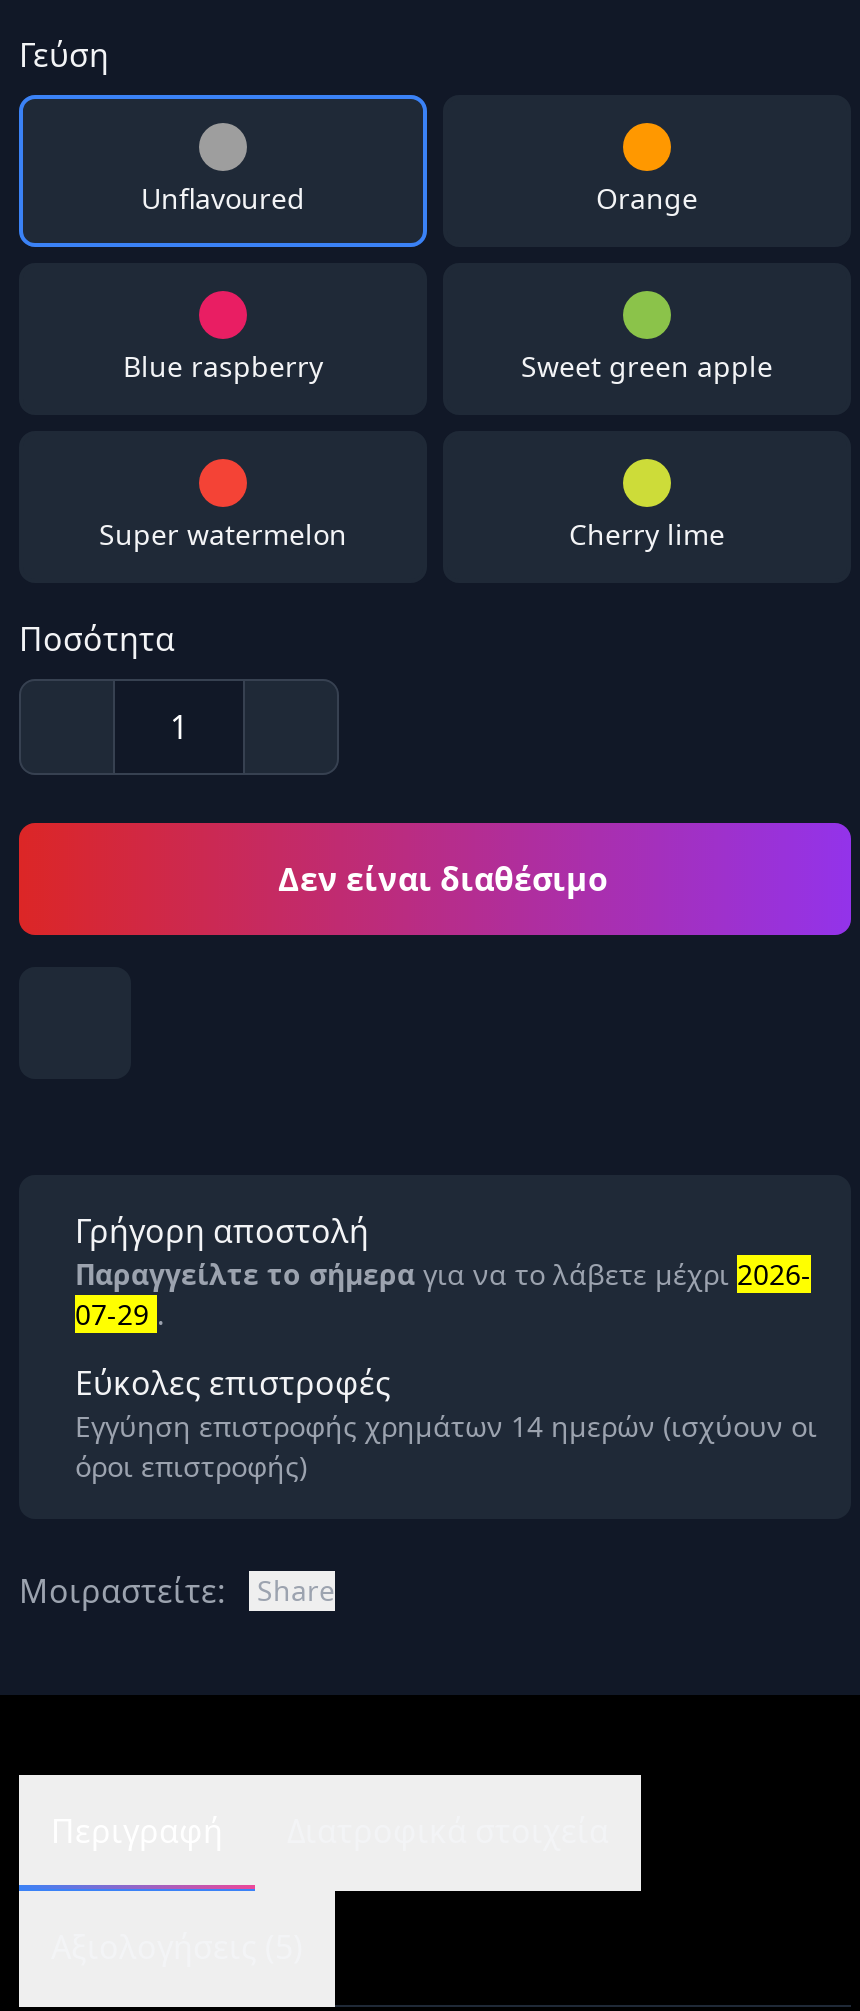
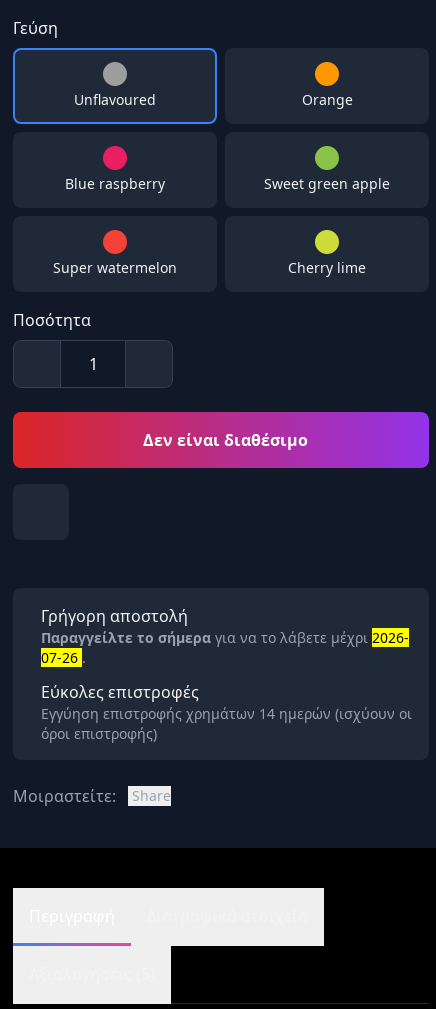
- 07-29.
+ 07-26.
